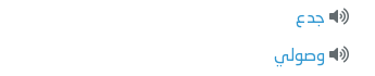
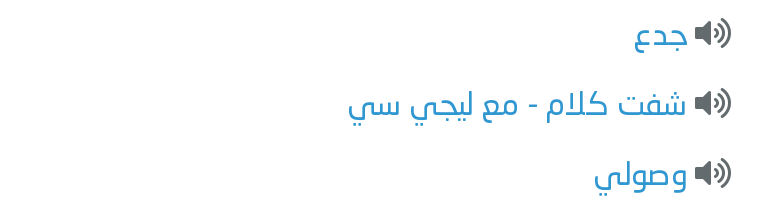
+ شفت كلام - مع ليجي سي
